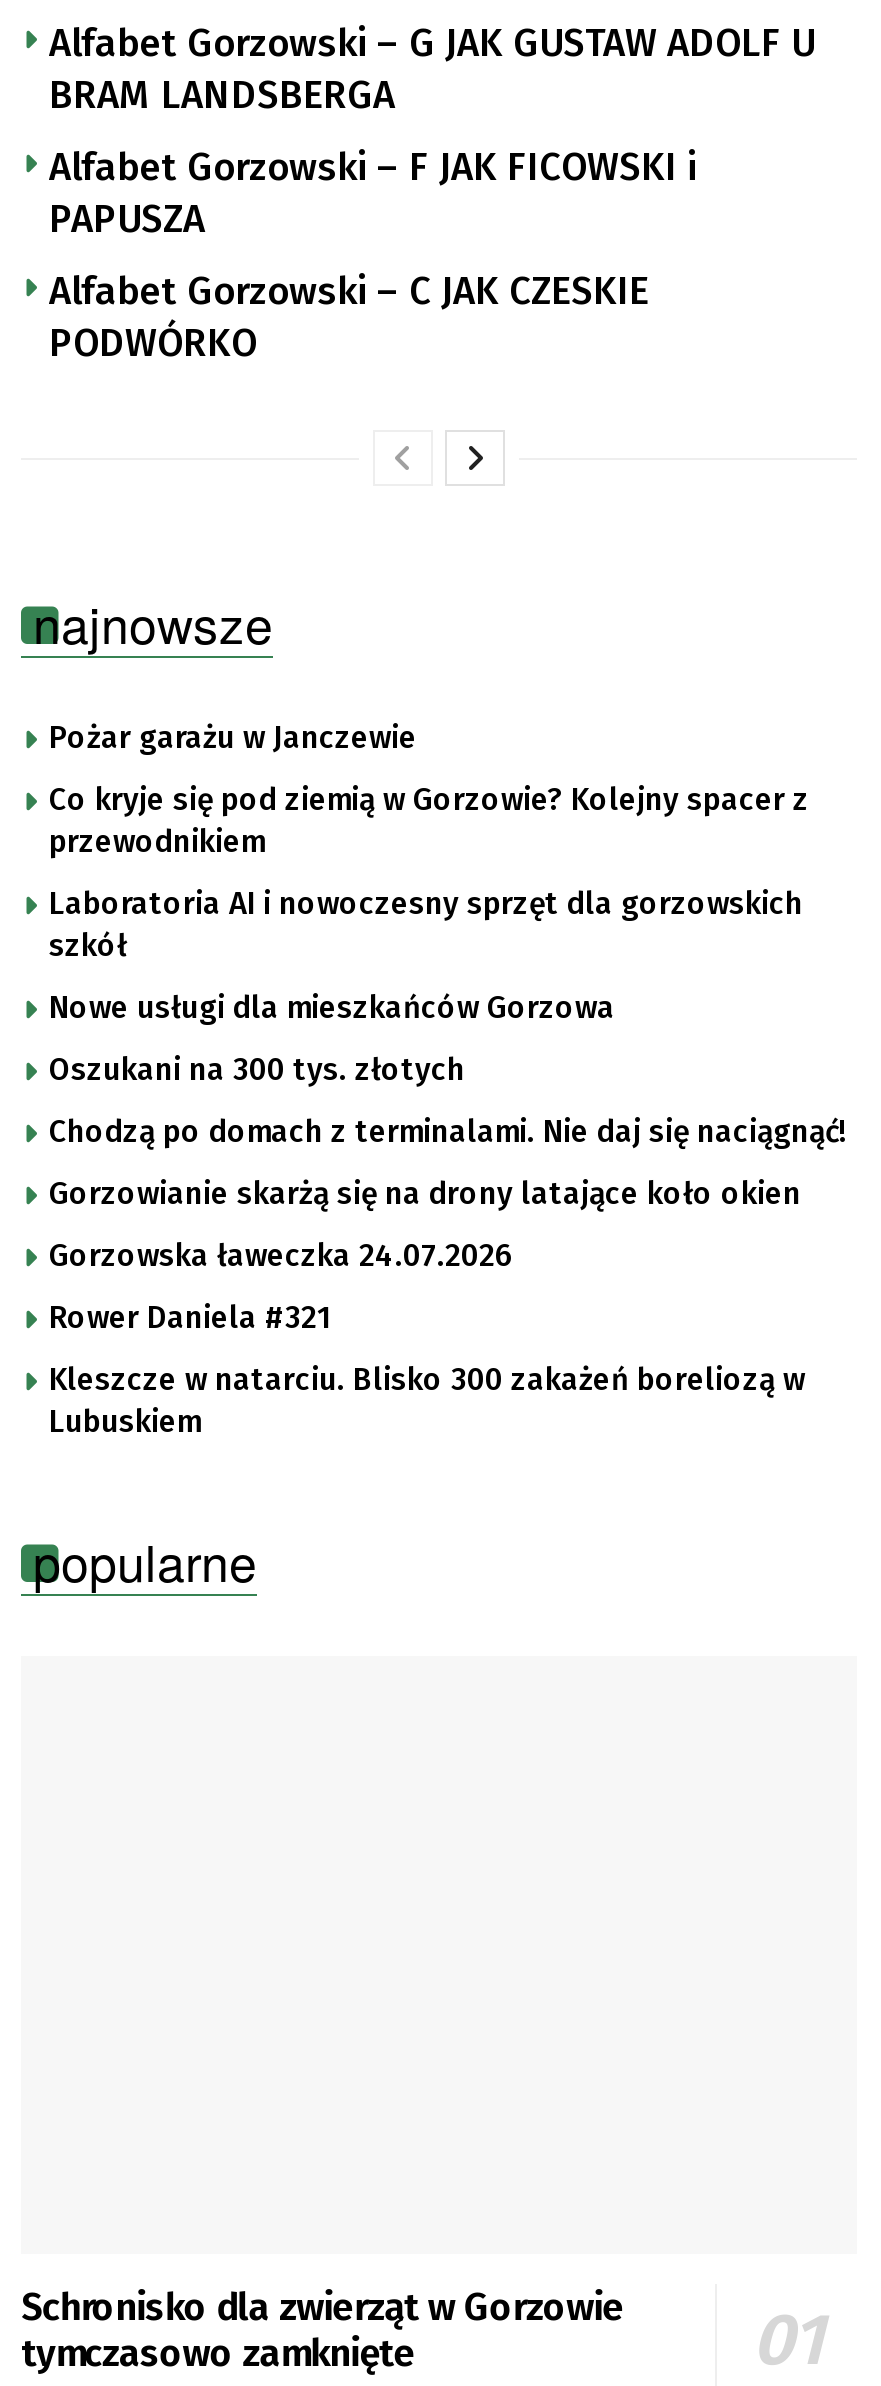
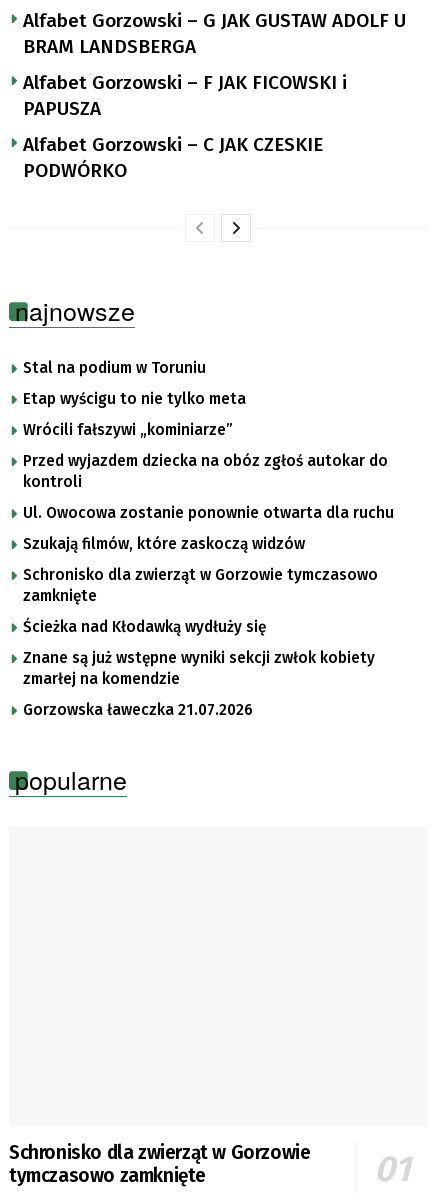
- Pożar garażu w Janczewie
+ Stal na podium w Toruniu

- Co kryje się pod ziemią w Gorzowie? Kolejny spacer z
- przewodnikiem
+ Etap wyścigu to nie tylko meta

- Laboratoria AI i nowoczesny sprzęt dla gorzowskich
- szkół
+ Wrócili fałszywi „kominiarze”

- Nowe usługi dla mieszkańców Gorzowa
+ Przed wyjazdem dziecka na obóz zgłoś autokar do
+ kontroli

- Oszukani na 300 tys. złotych
+ Ul. Owocowa zostanie ponownie otwarta dla ruchu

- Chodzą po domach z terminalami. Nie daj się naciągnąć!
+ Szukają filmów, które zaskoczą widzów

- Gorzowianie skarżą się na drony latające koło okien
+ Schronisko dla zwierząt w Gorzowie tymczasowo
+ zamknięte

- Gorzowska ławeczka 24.07.2026
+ Ścieżka nad Kłodawką wydłuży się

- Rower Daniela #321
+ Znane są już wstępne wyniki sekcji zwłok kobiety
+ zmarłej na komendzie

- Kleszcze w natarciu. Blisko 300 zakażeń boreliozą w
- Lubuskiem
+ Gorzowska ławeczka 21.07.2026
